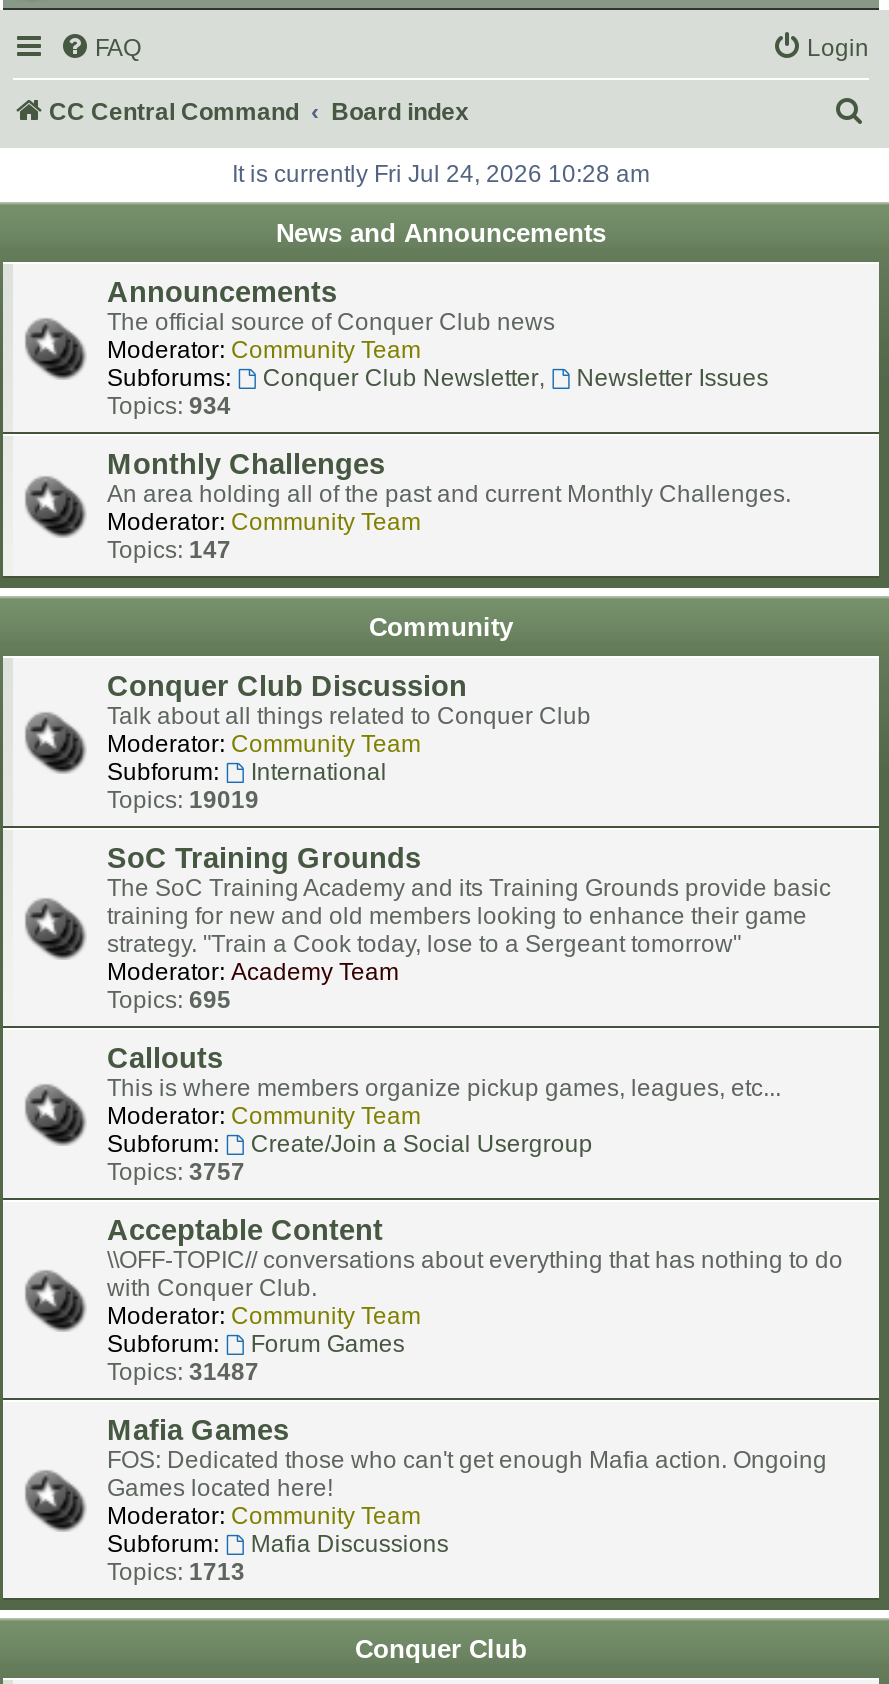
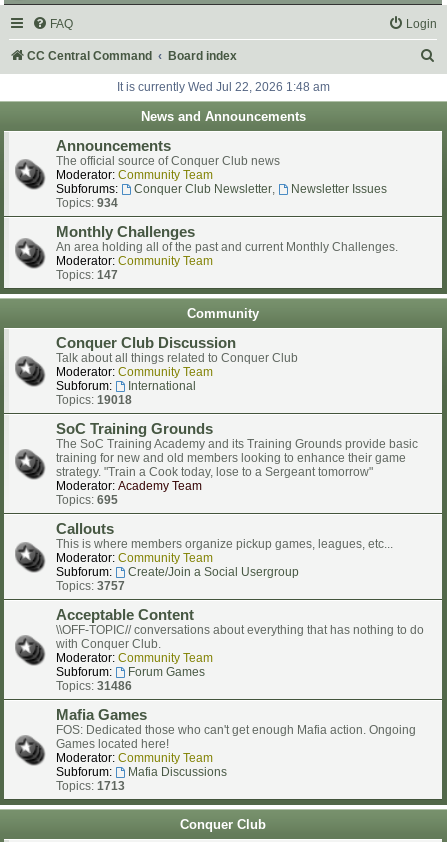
- It is currently Fri Jul 24, 2026 10:28 am
+ It is currently Wed Jul 22, 2026 1:48 am

- Topics: 19019
+ Topics: 19018

- Topics: 31487
+ Topics: 31486
